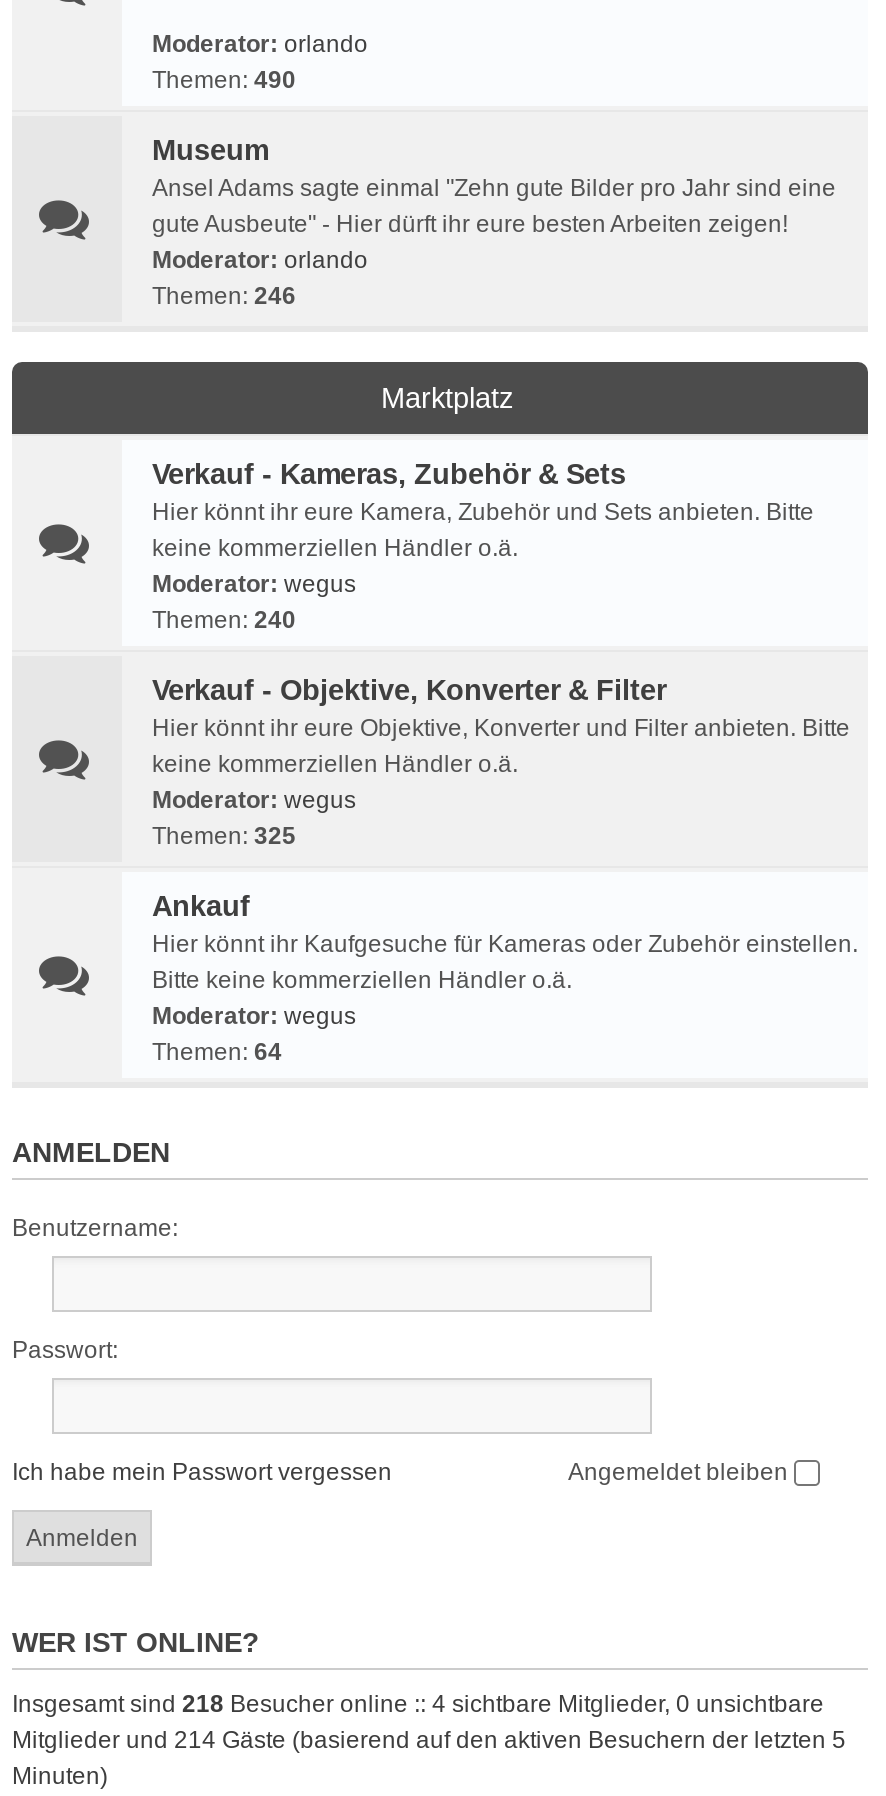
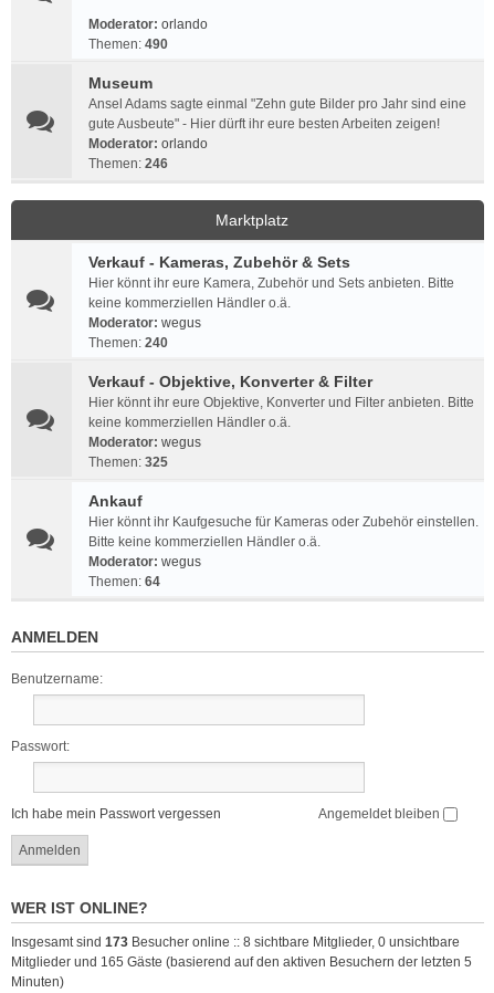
- Insgesamt sind 218 Besucher online :: 4 sichtbare Mitglieder, 0 unsichtbare
+ Insgesamt sind 173 Besucher online :: 8 sichtbare Mitglieder, 0 unsichtbare

- Mitglieder und 214 Gäste (basierend auf den aktiven Besuchern der letzten 5
+ Mitglieder und 165 Gäste (basierend auf den aktiven Besuchern der letzten 5
